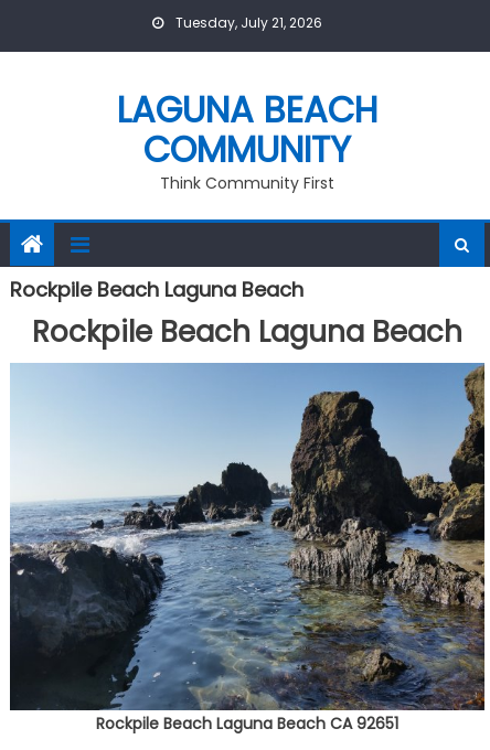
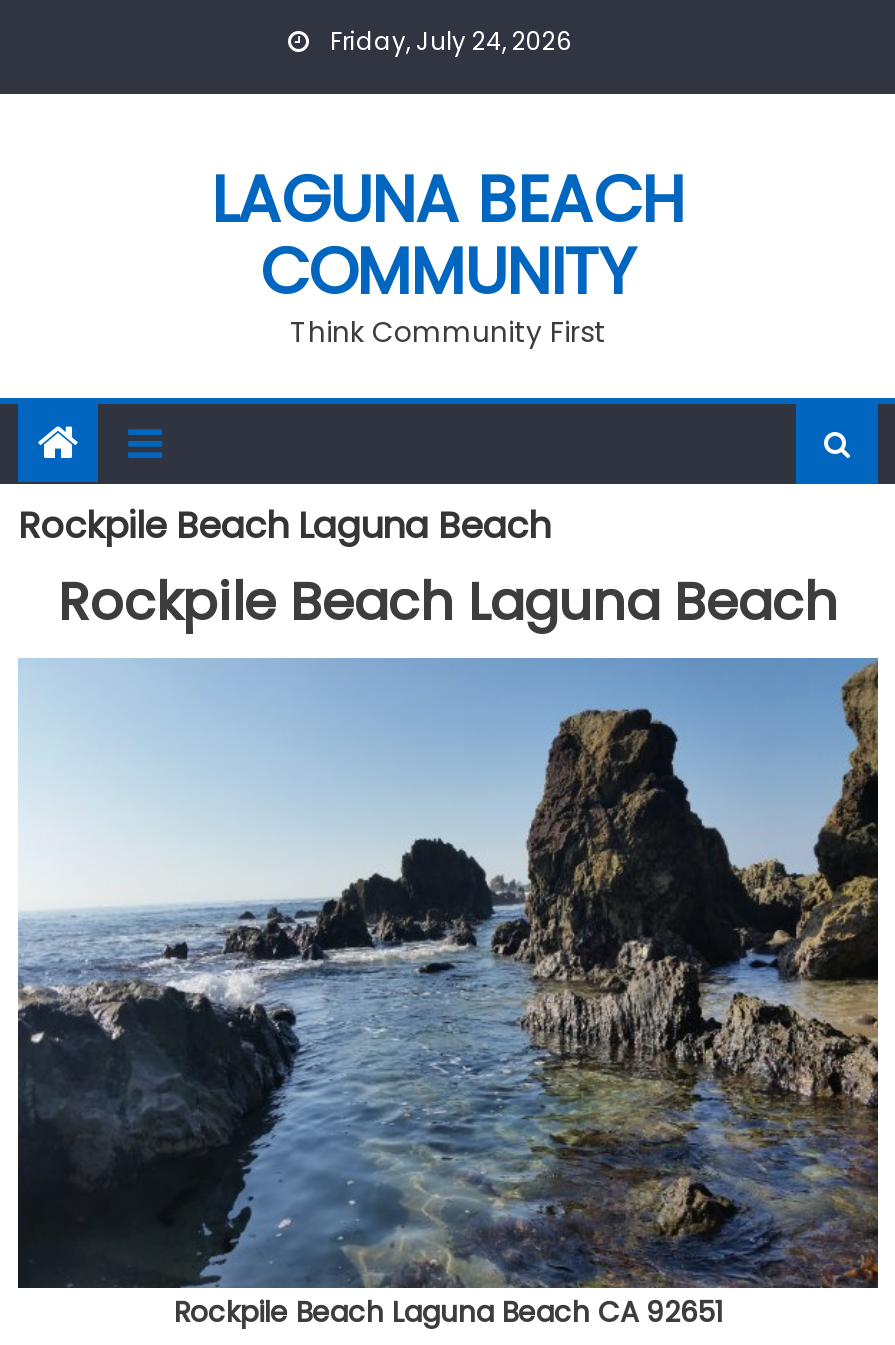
- Tuesday, July 21, 2026
+ Friday, July 24, 2026
